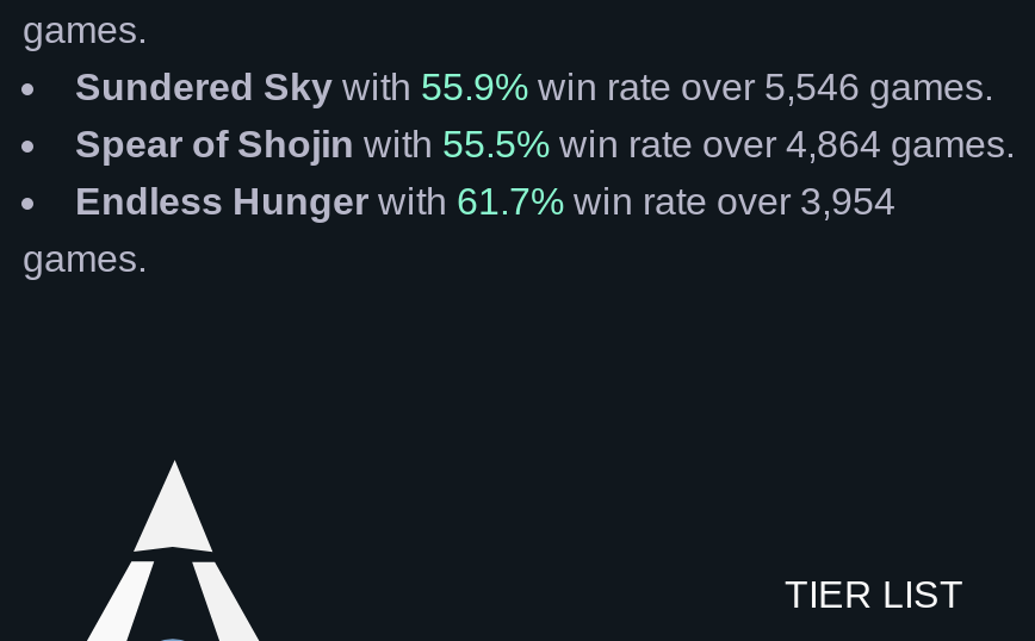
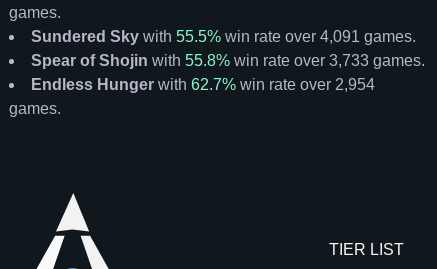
- Sundered Sky with 55.9% win rate over 5,546 games.
+ Sundered Sky with 55.5% win rate over 4,091 games.

- Spear of Shojin with 55.5% win rate over 4,864 games.
+ Spear of Shojin with 55.8% win rate over 3,733 games.

- Endless Hunger with 61.7% win rate over 3,954
+ Endless Hunger with 62.7% win rate over 2,954
